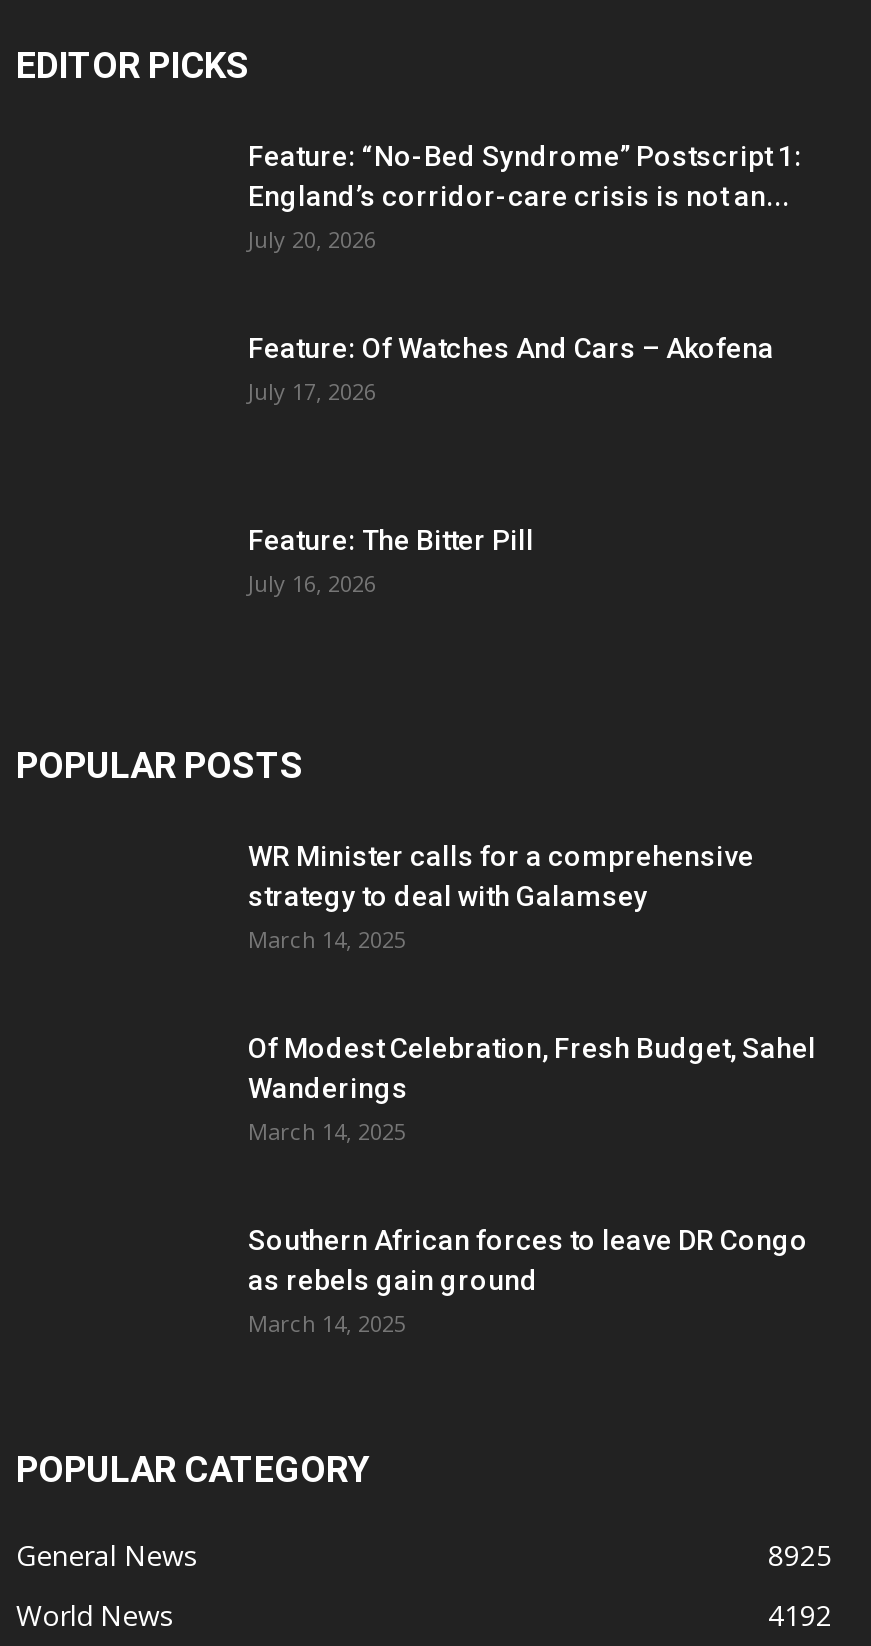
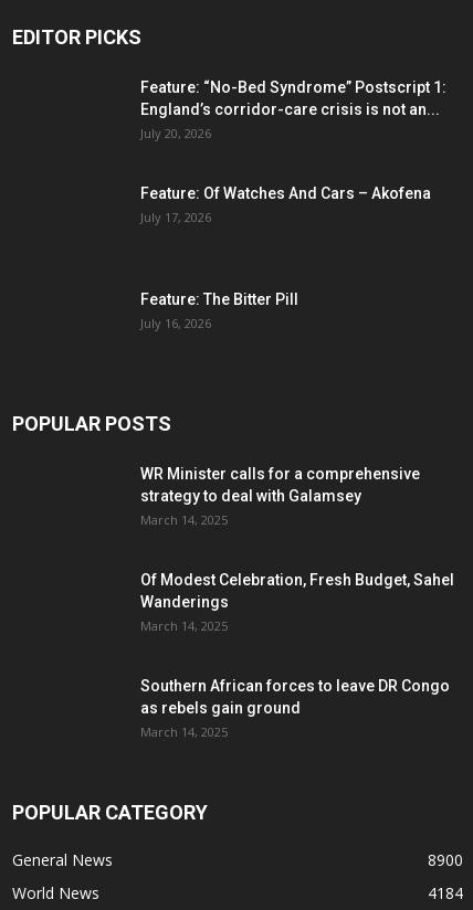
- 8925
+ 8900

- 4192
+ 4184
